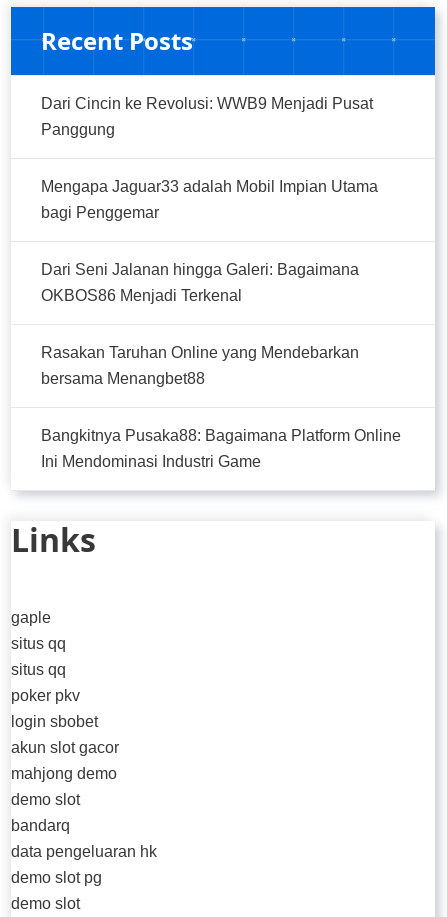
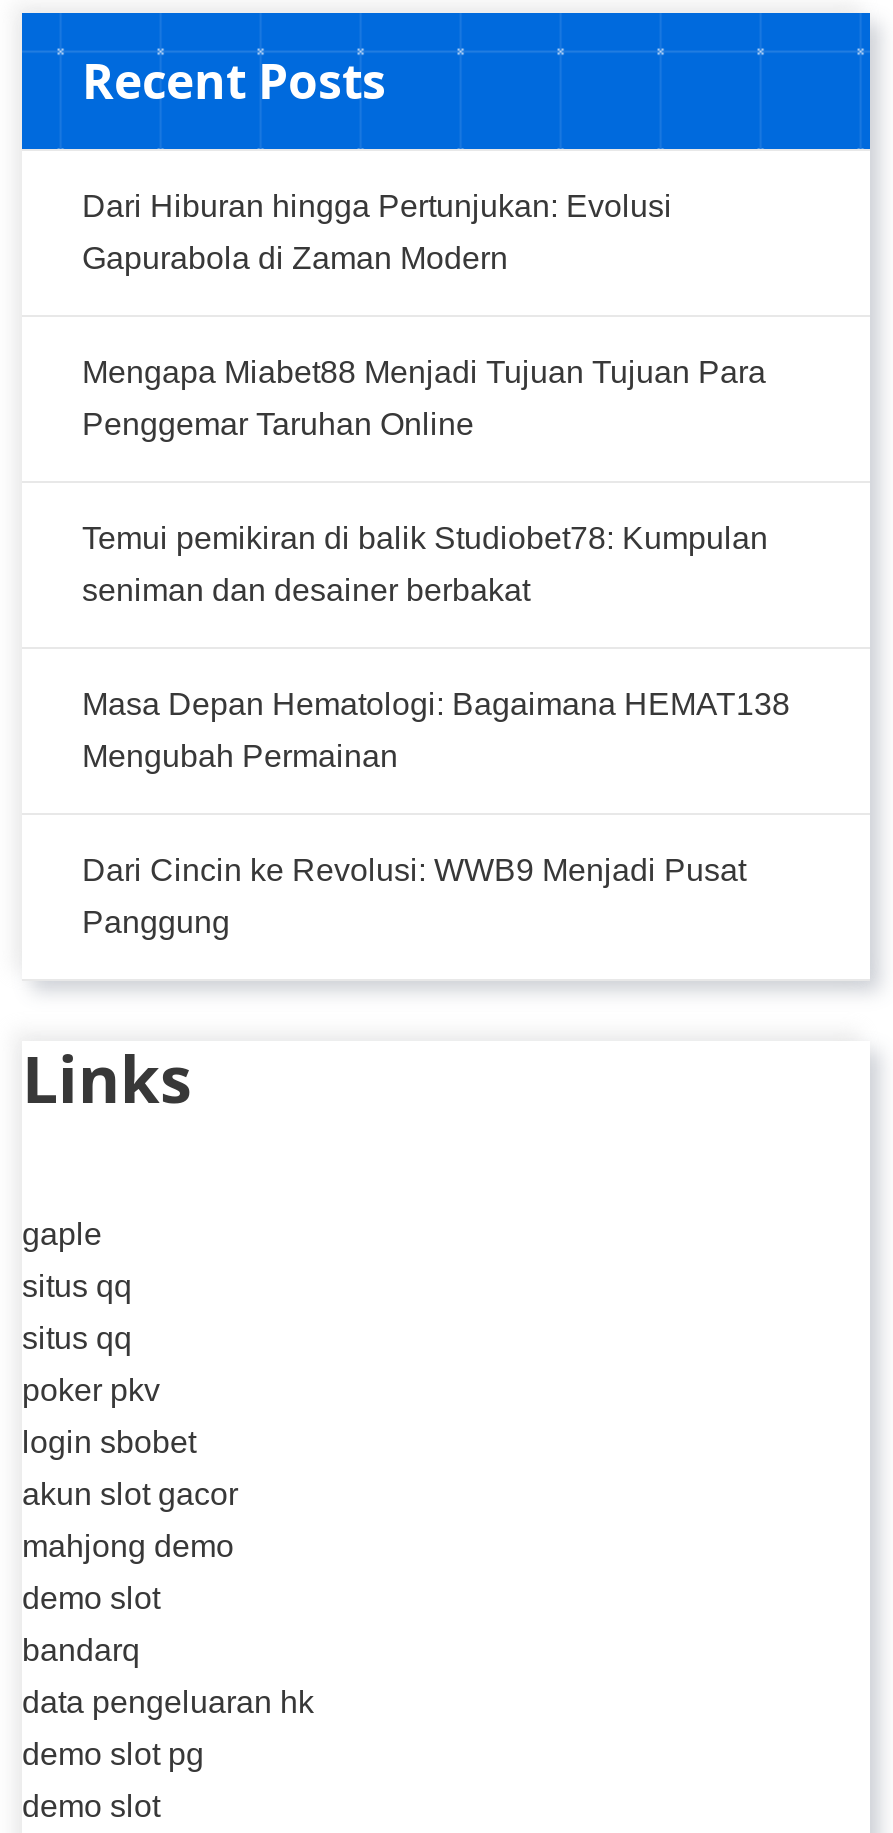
+ Dari Hiburan hingga Pertunjukan: Evolusi
+ Gapurabola di Zaman Modern
+ Mengapa Miabet88 Menjadi Tujuan Tujuan Para
+ Penggemar Taruhan Online
+ Temui pemikiran di balik Studiobet78: Kumpulan
+ seniman dan desainer berbakat
+ Masa Depan Hematologi: Bagaimana HEMAT138
+ Mengubah Permainan

moved down: Dari Cincin ke Revolusi: WWB9 Menjadi Pusat | Panggung

- Mengapa Jaguar33 adalah Mobil Impian Utama
- bagi Penggemar
- Dari Seni Jalanan hingga Galeri: Bagaimana
- OKBOS86 Menjadi Terkenal
- Rasakan Taruhan Online yang Mendebarkan
- bersama Menangbet88
- Bangkitnya Pusaka88: Bagaimana Platform Online
- Ini Mendominasi Industri Game
